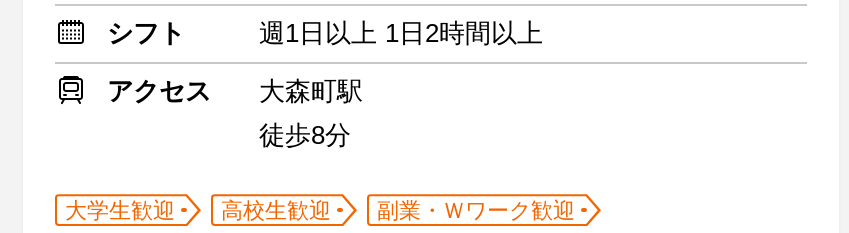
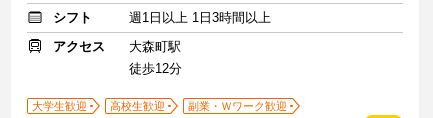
- 週1日以上 1日2時間以上
+ 週1日以上 1日3時間以上

- 徒歩8分
+ 徒歩12分
